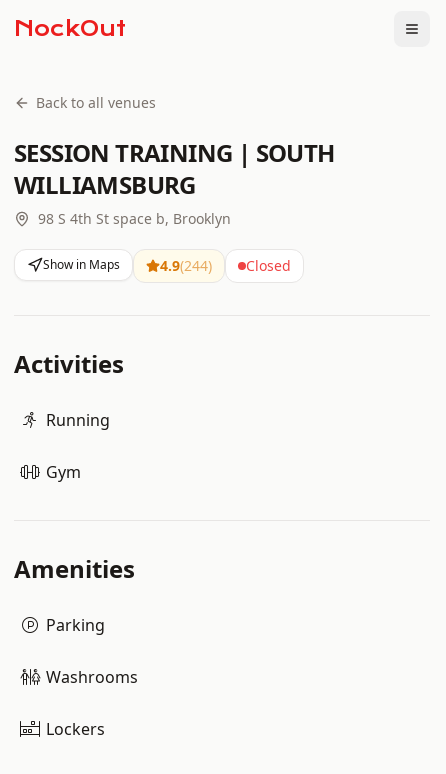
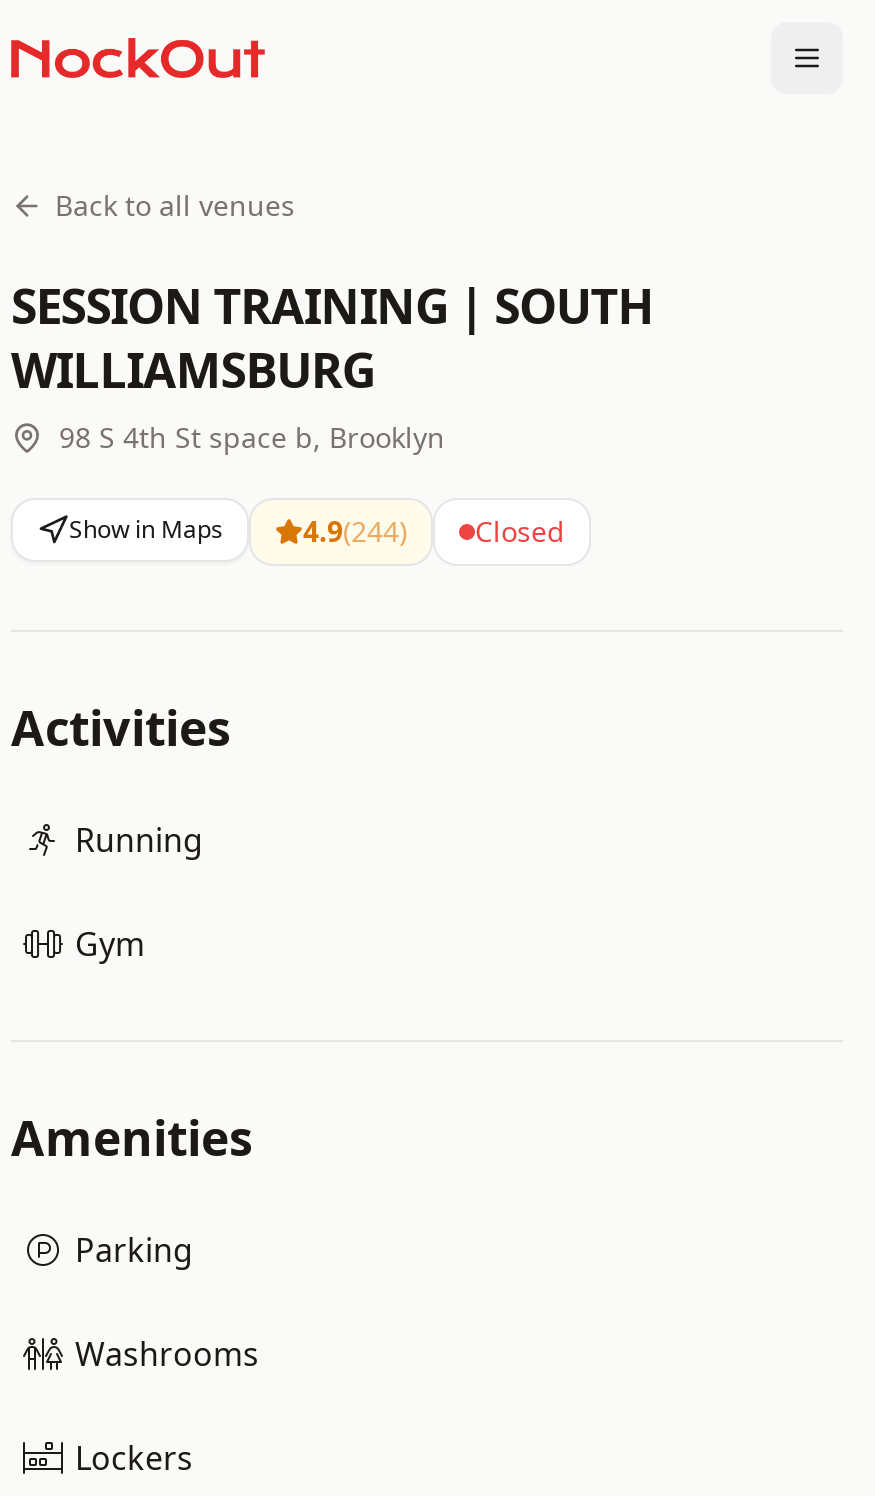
- NockOut
